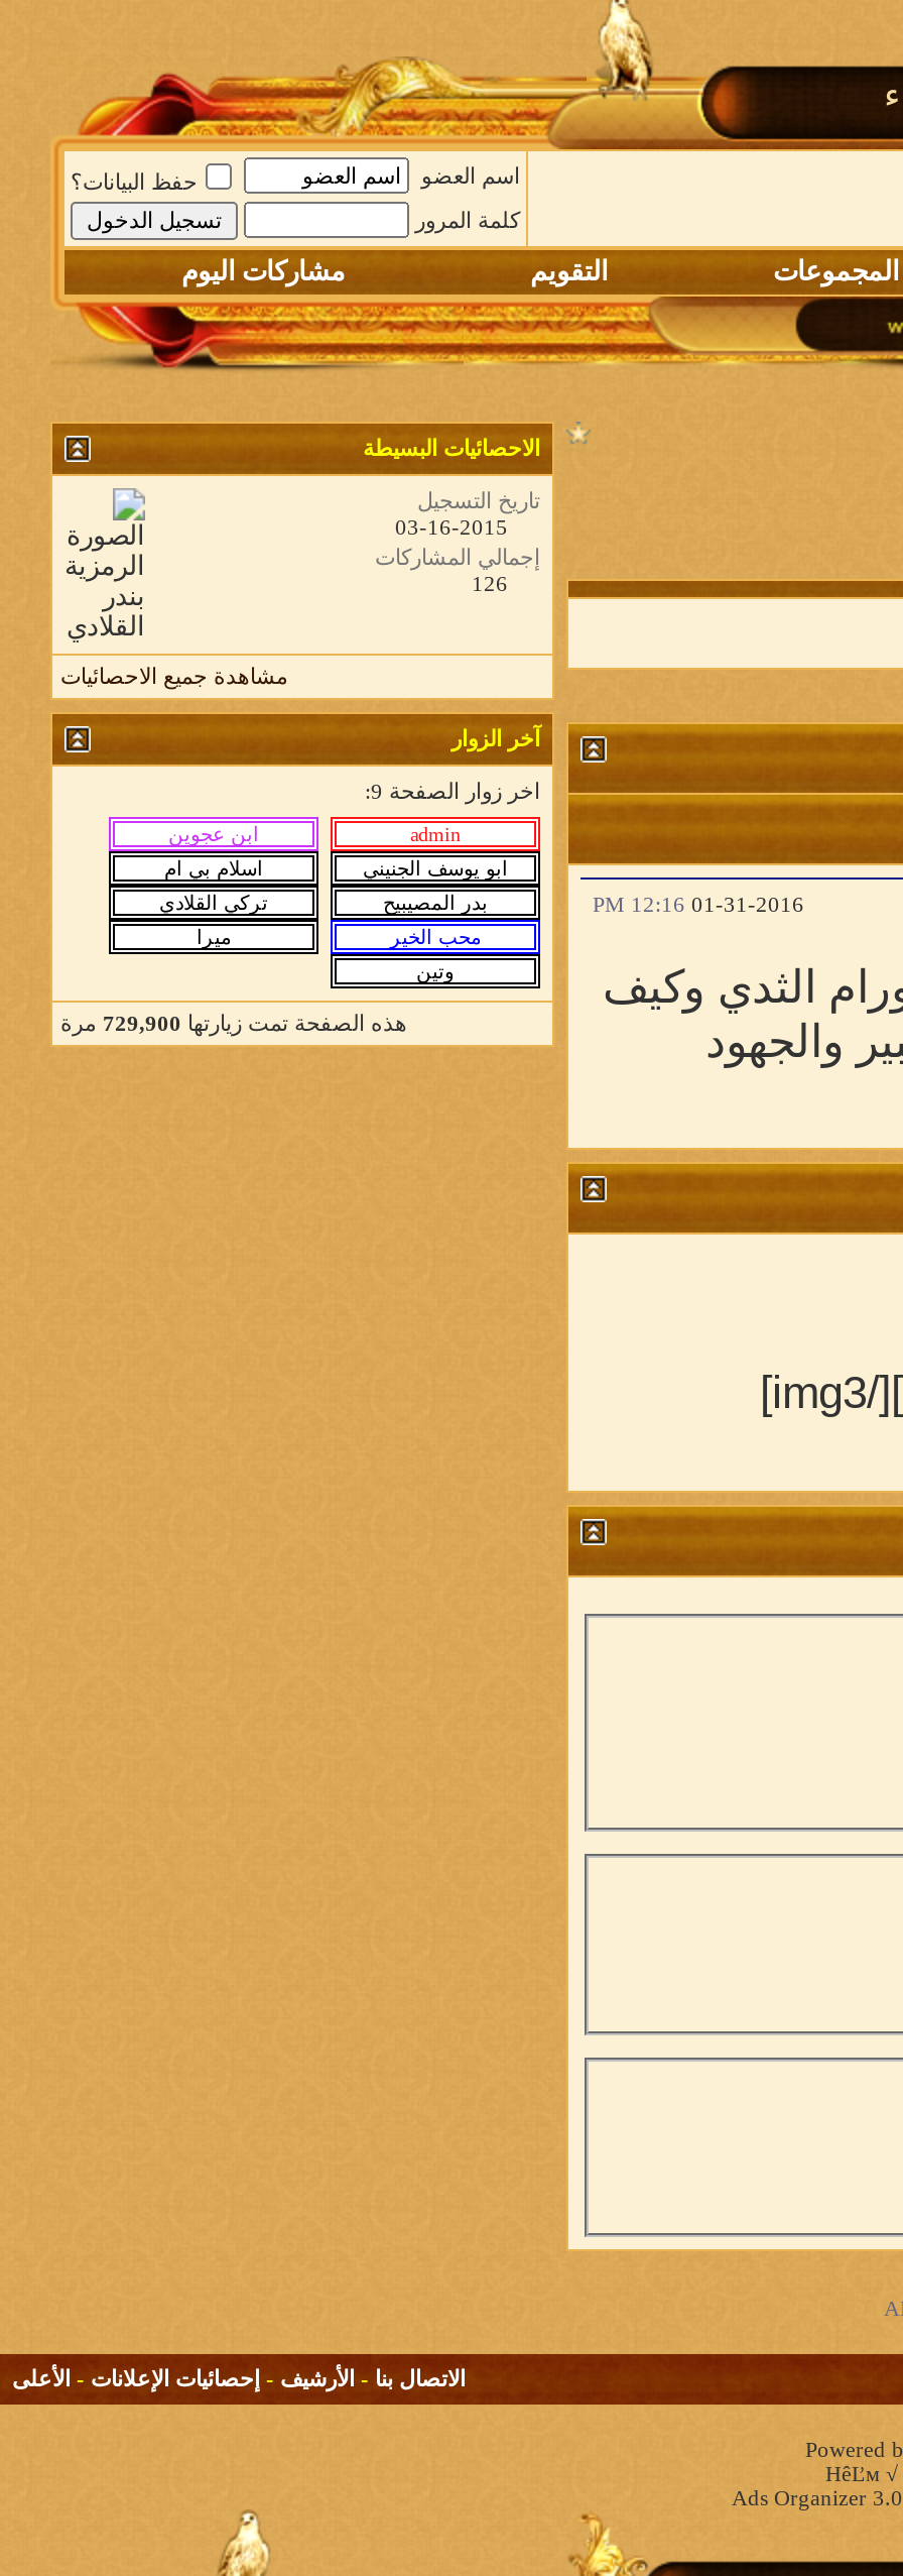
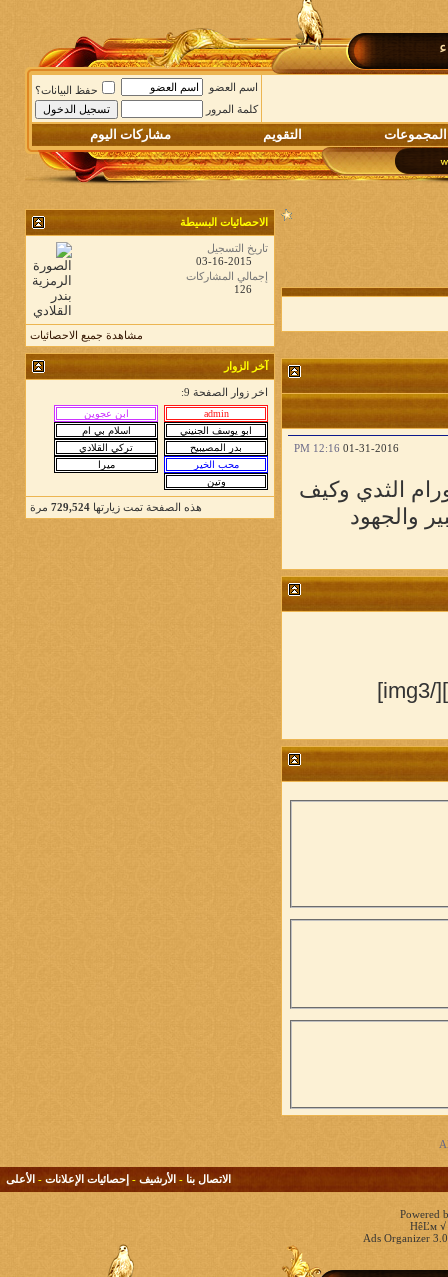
- هذه الصفحة تمت زيارتها 729,900 مرة
+ هذه الصفحة تمت زيارتها 729,524 مرة
